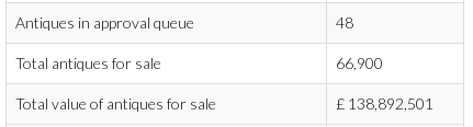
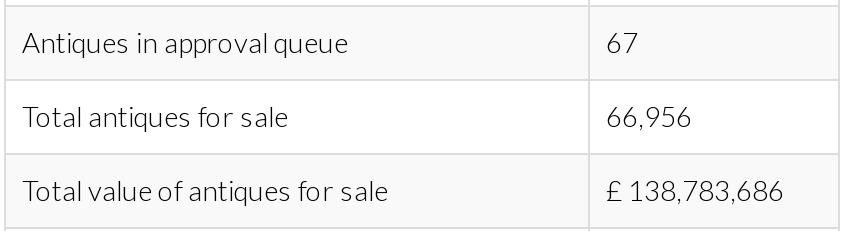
- 48
+ 67

- 66,900
+ 66,956

- £138,892,501
+ £138,783,686
